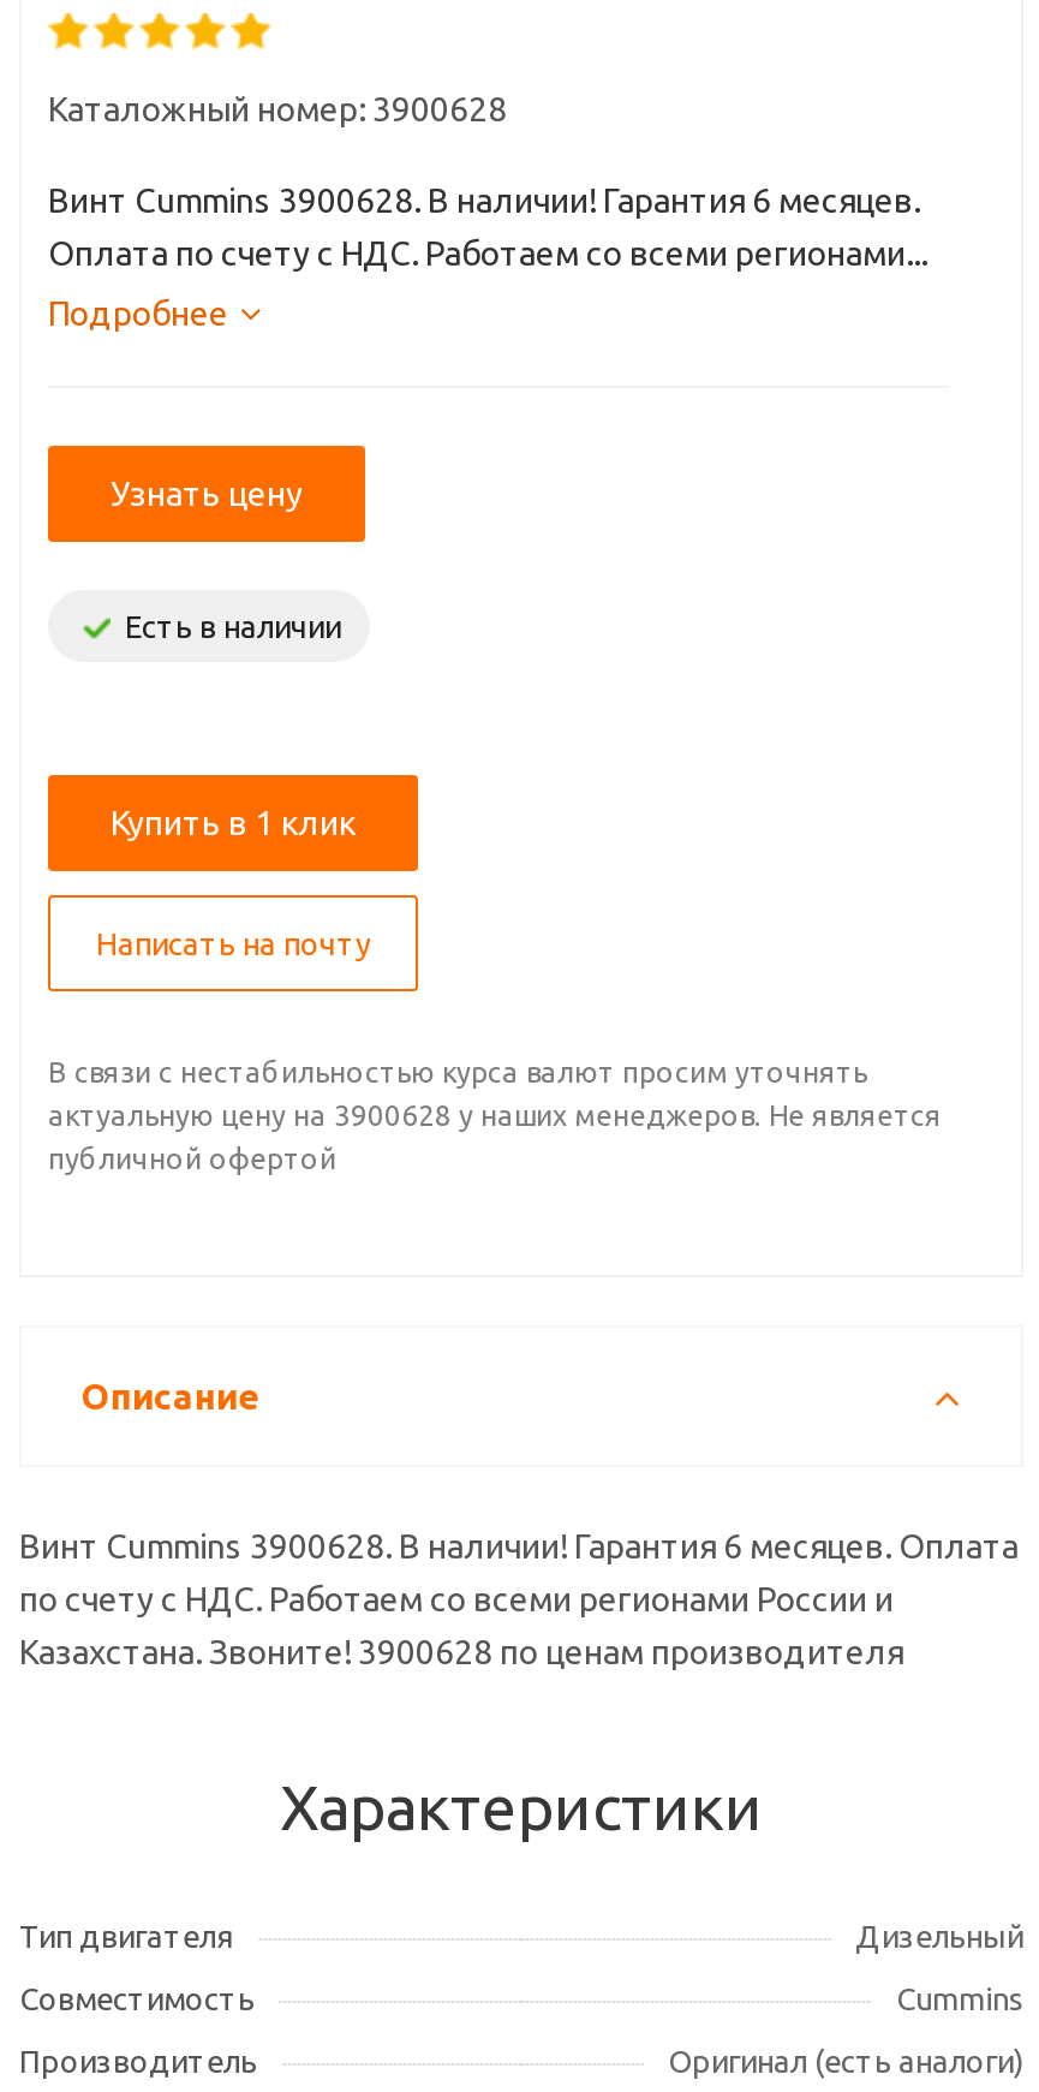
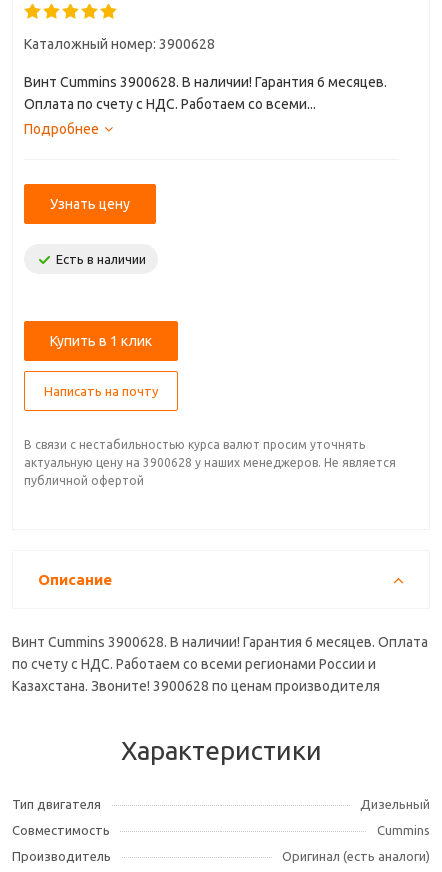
- Оплата по счету с НДС. Работаем со всеми регионами...
+ Оплата по счету с НДС. Работаем со всеми...
